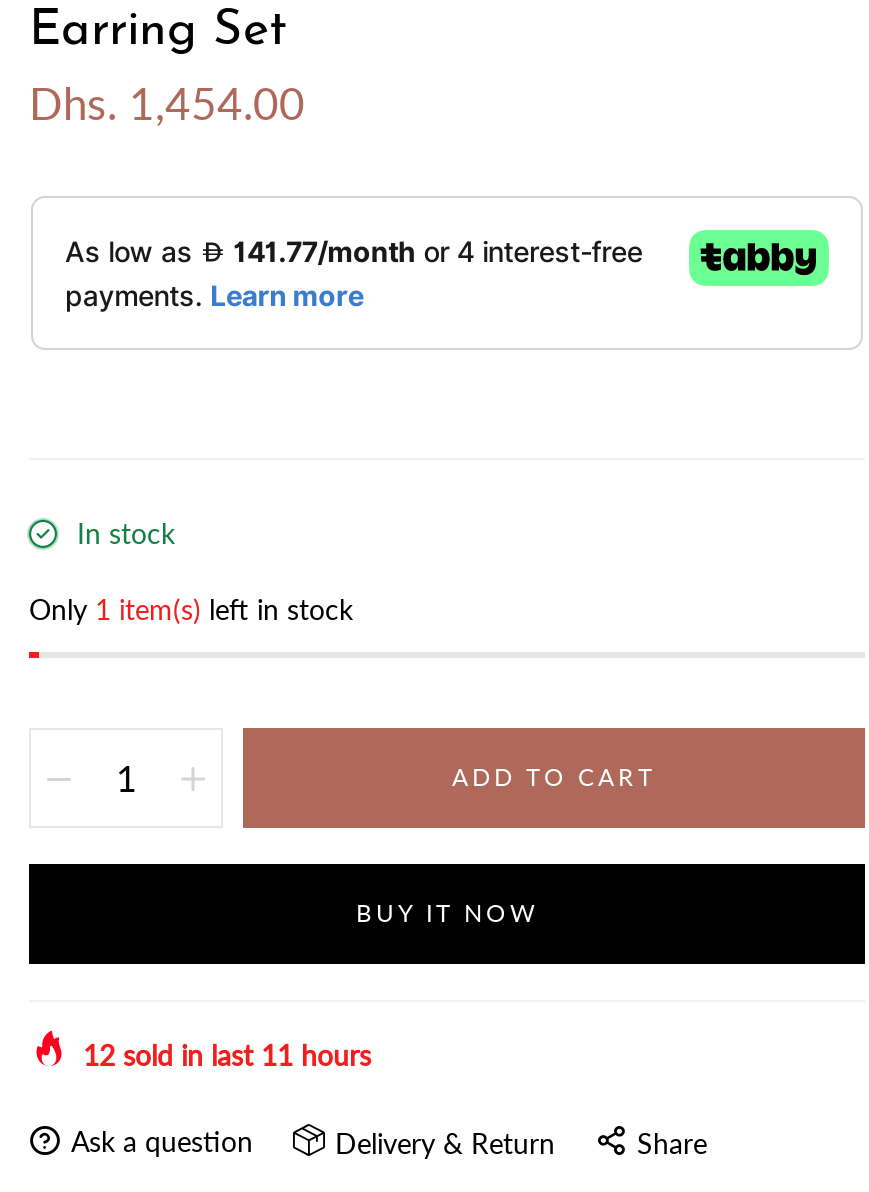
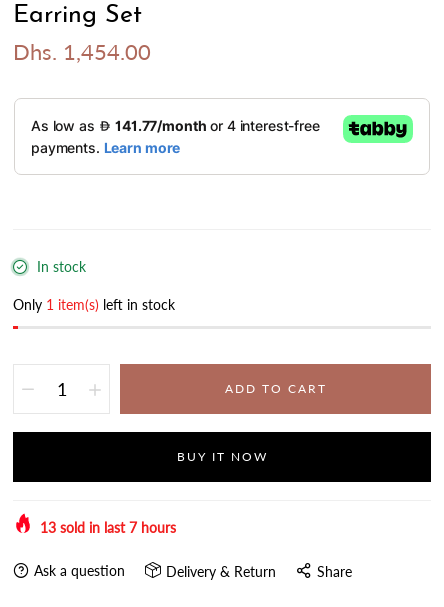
- 12 sold in last 11 hours
+ 13 sold in last 7 hours
